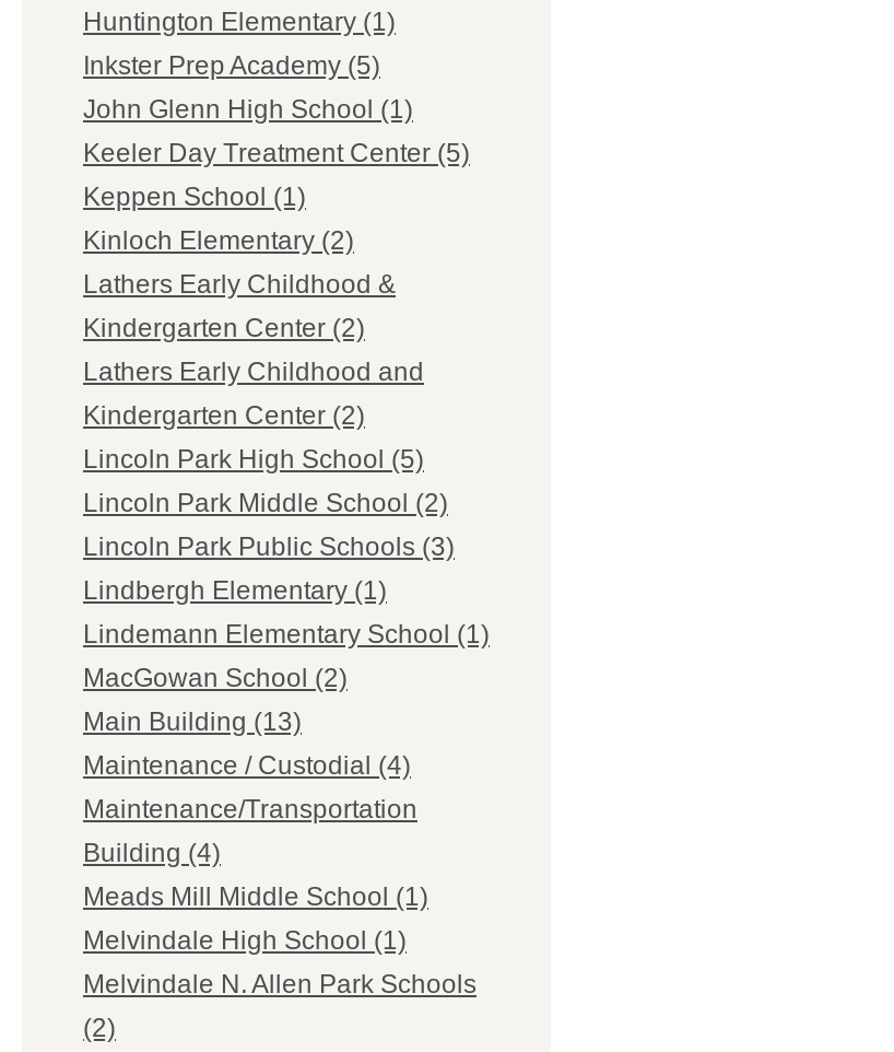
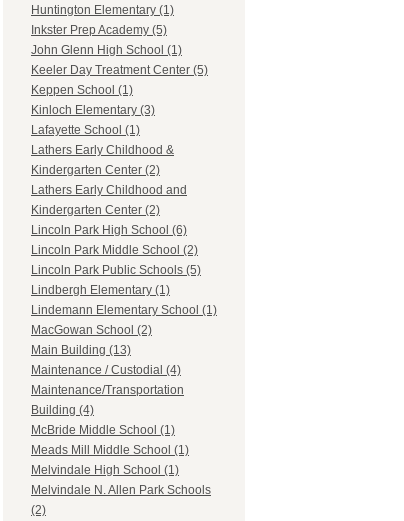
- Kinloch Elementary (2)
+ Kinloch Elementary (3)
+ Lafayette School (1)

- Lincoln Park High School (5)
+ Lincoln Park High School (6)

- Lincoln Park Public Schools (3)
+ Lincoln Park Public Schools (5)

+ McBride Middle School (1)
